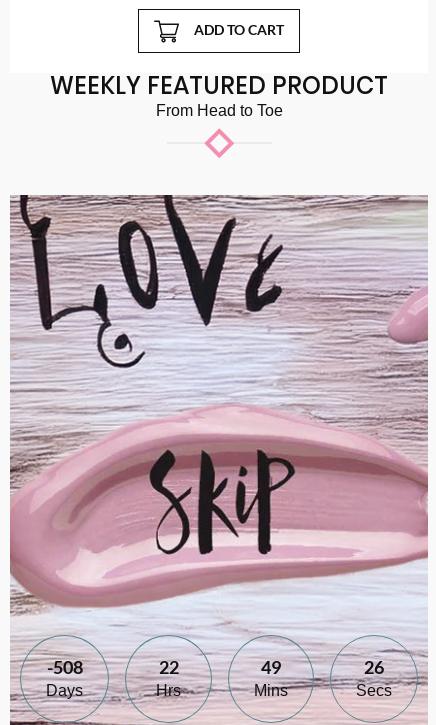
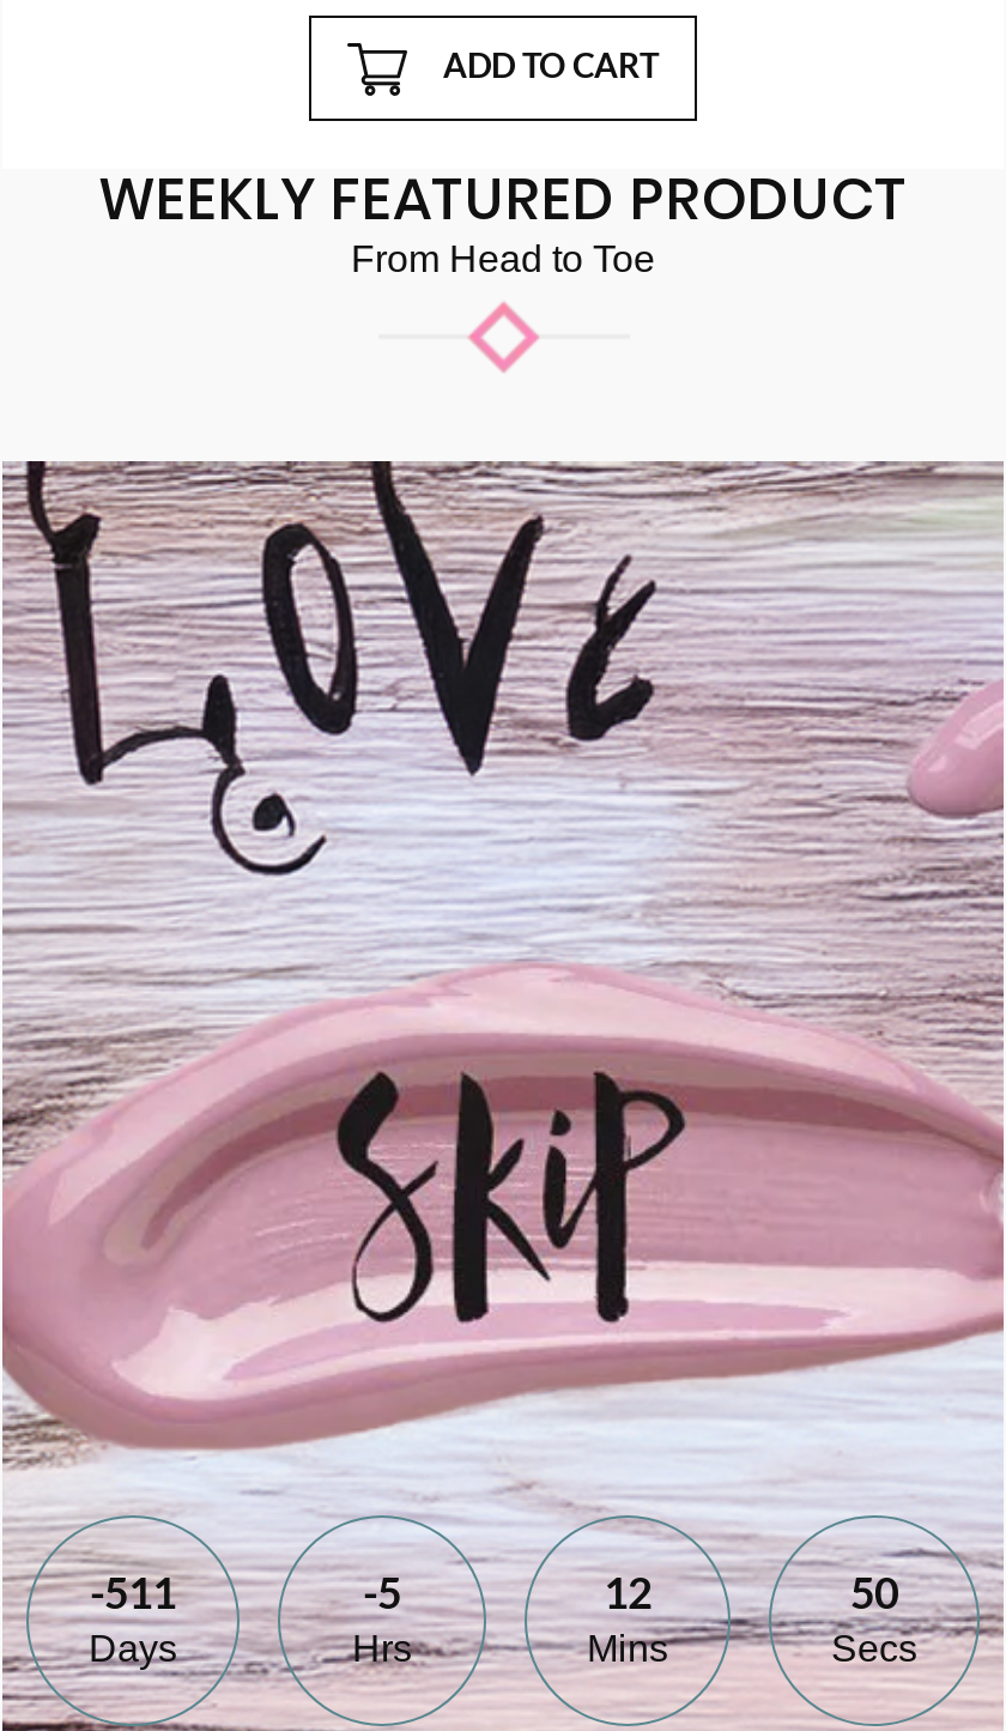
- -508
+ -511

- 22
+ -5

- 49
+ 12

- 26
+ 50
